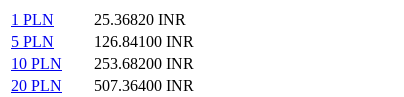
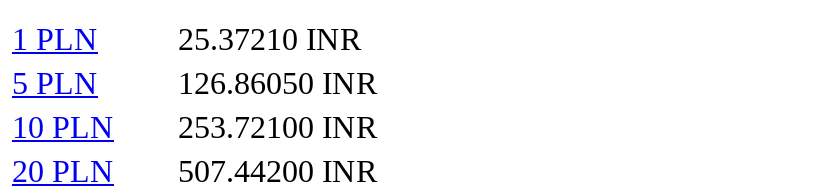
- 25.36820 INR
+ 25.37210 INR

- 126.84100 INR
+ 126.86050 INR

- 10 PLN 253.68200 INR
+ 10 PLN 253.72100 INR

- 20 PLN 507.36400 INR
+ 20 PLN 507.44200 INR
